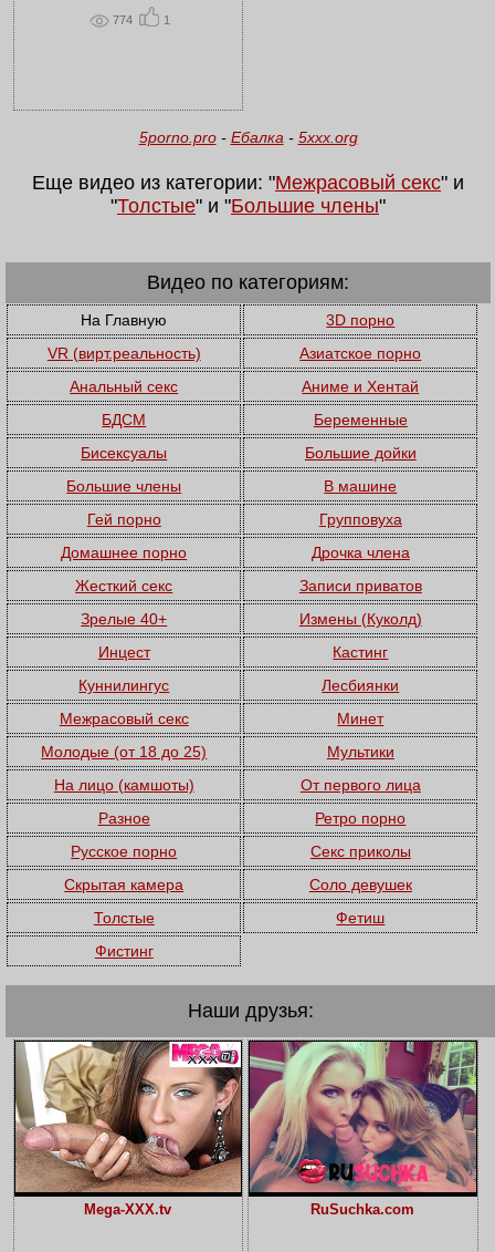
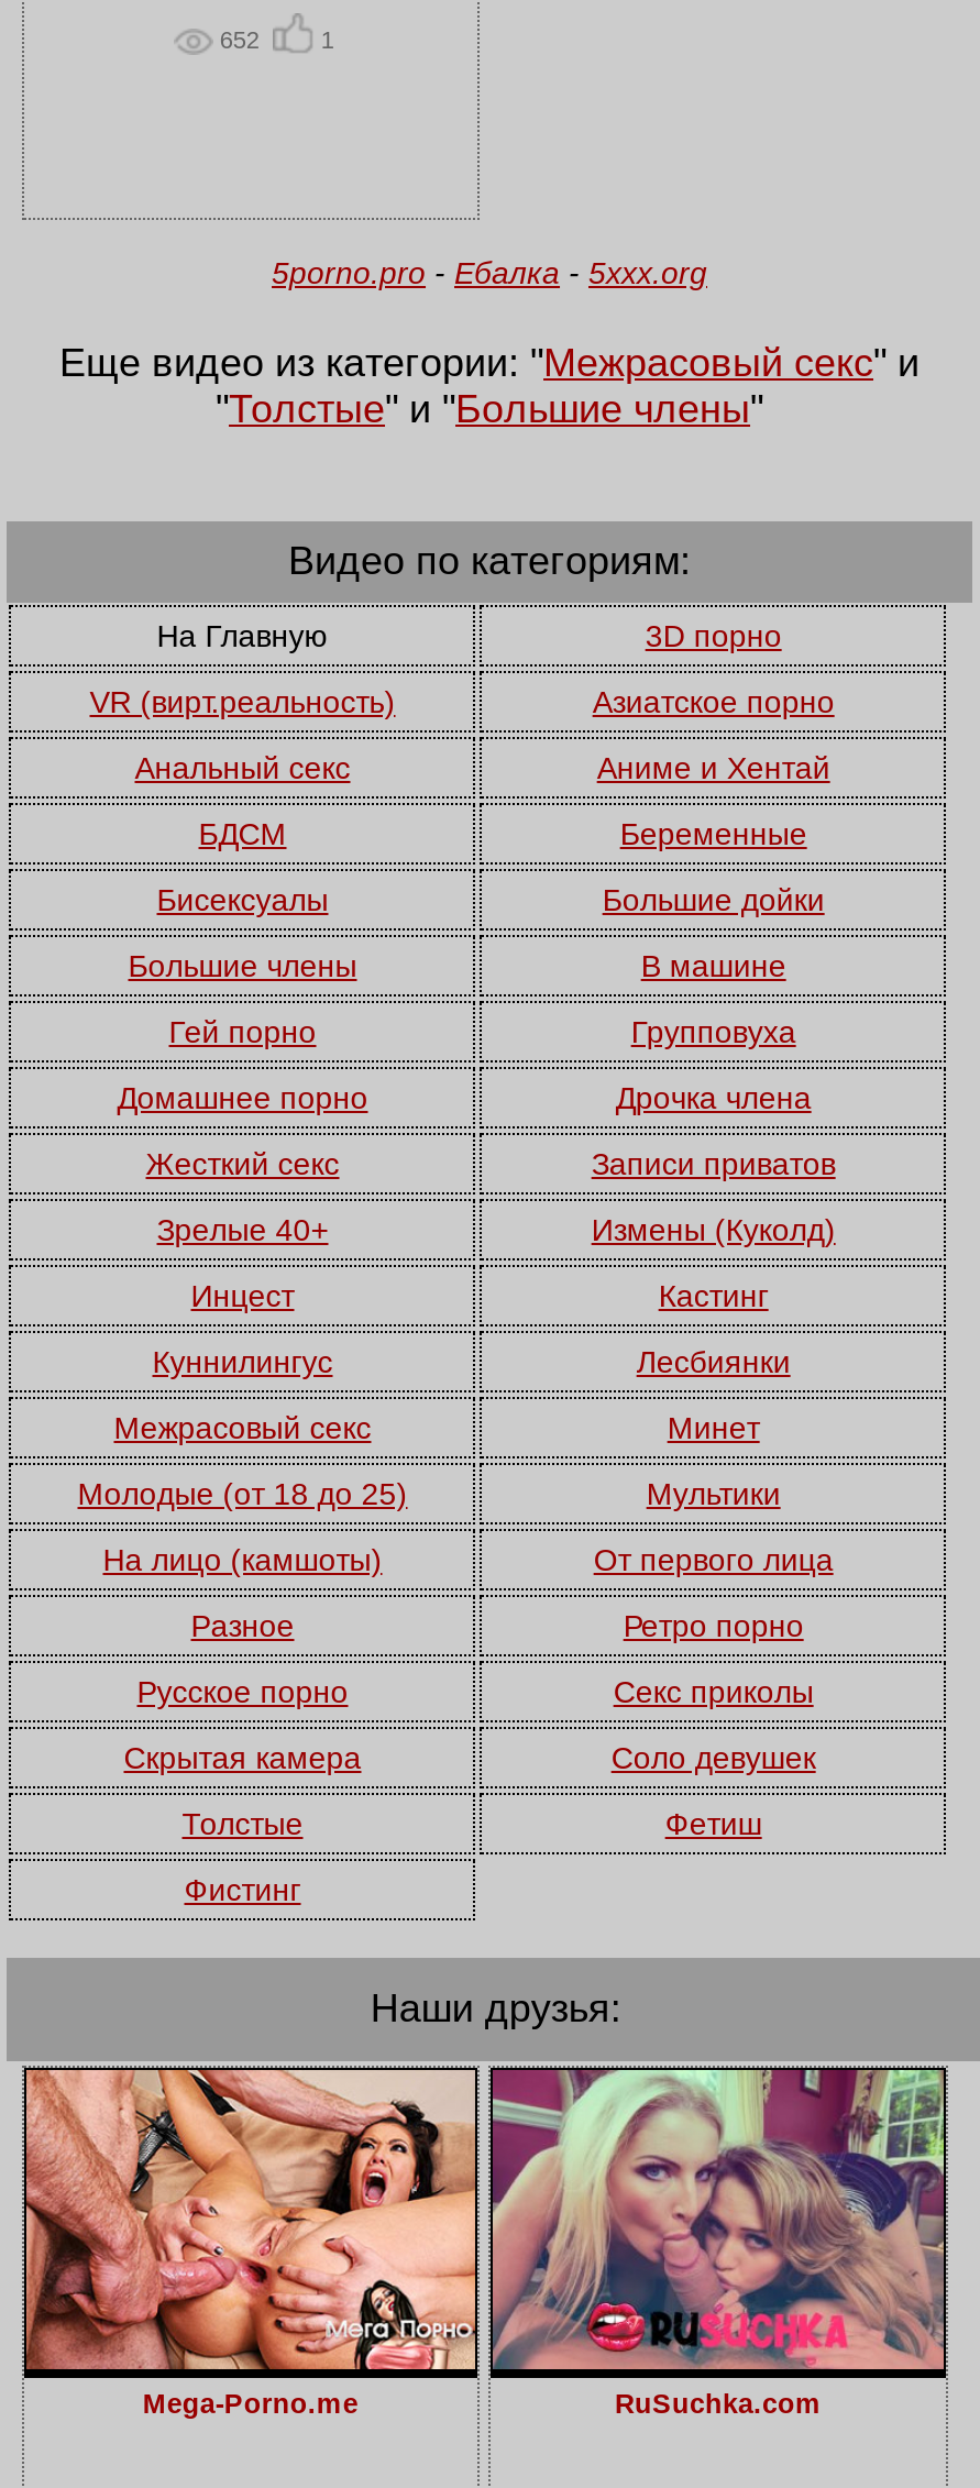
- 774
+ 652

- [image]
- Mega-XXX.tv
+ [image]
+ Mega-Porno.me
